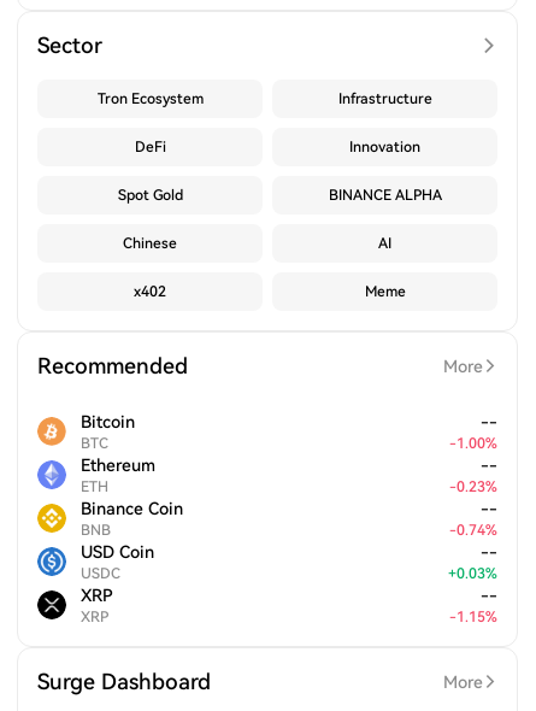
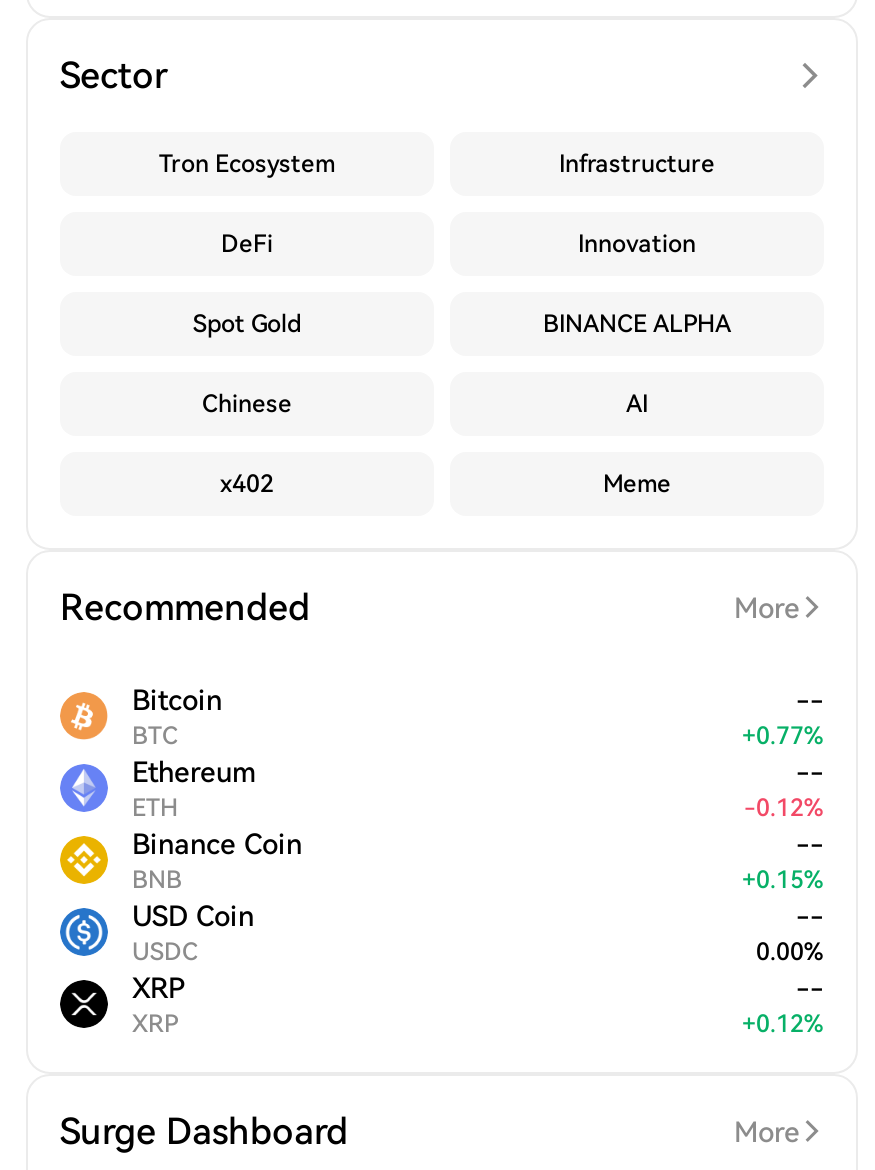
- -1.00%
+ +0.77%

- -0.23%
+ -0.12%

- -0.74%
+ +0.15%

- +0.03%
+ 0.00%

- -1.15%
+ +0.12%
